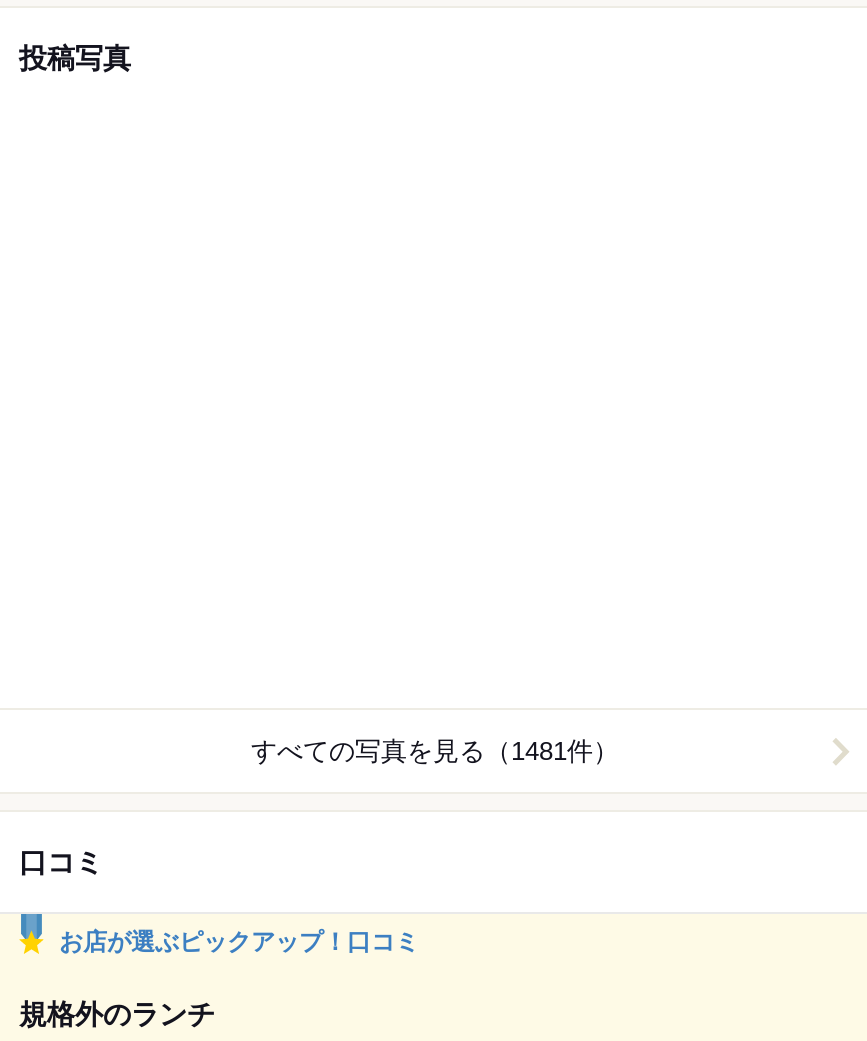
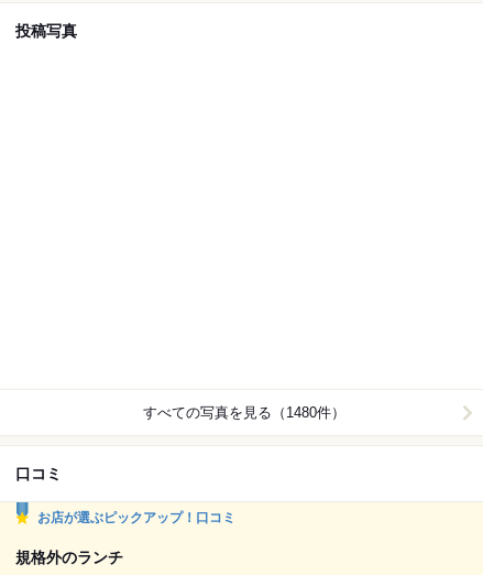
- すべての写真を見る（1481件）
+ すべての写真を見る（1480件）
